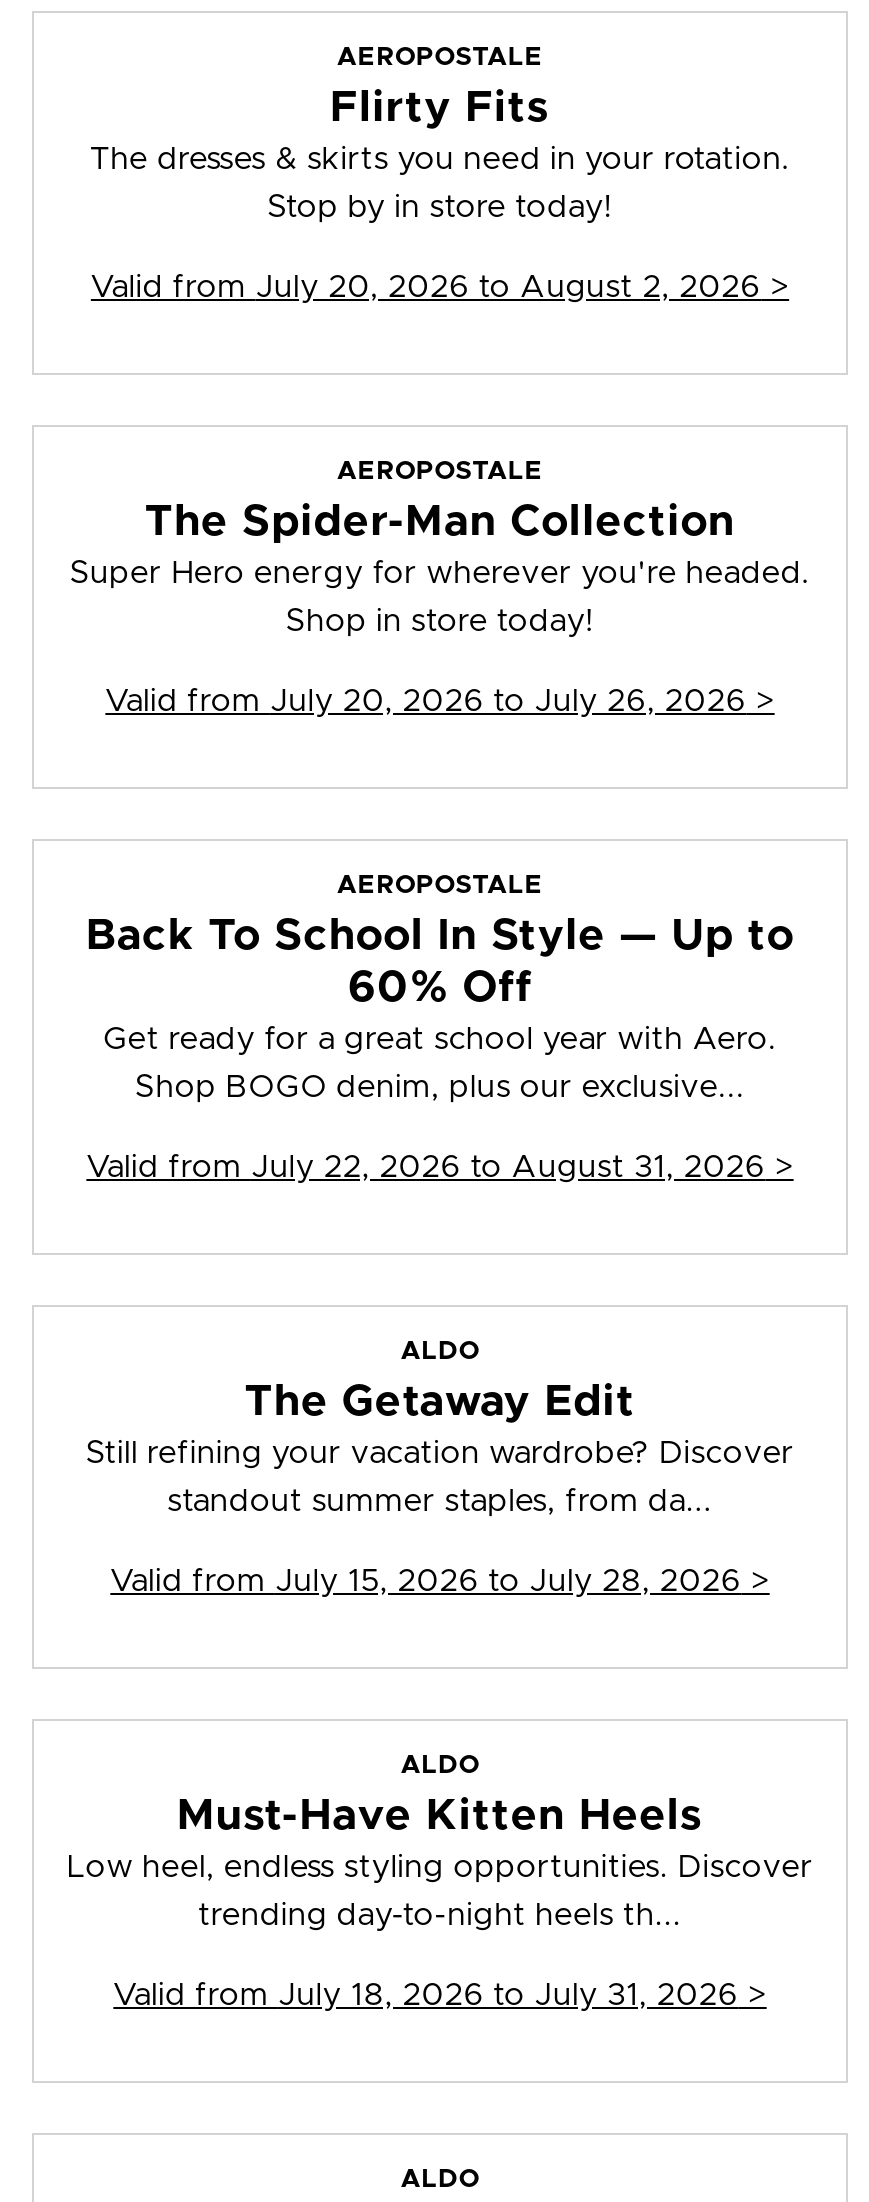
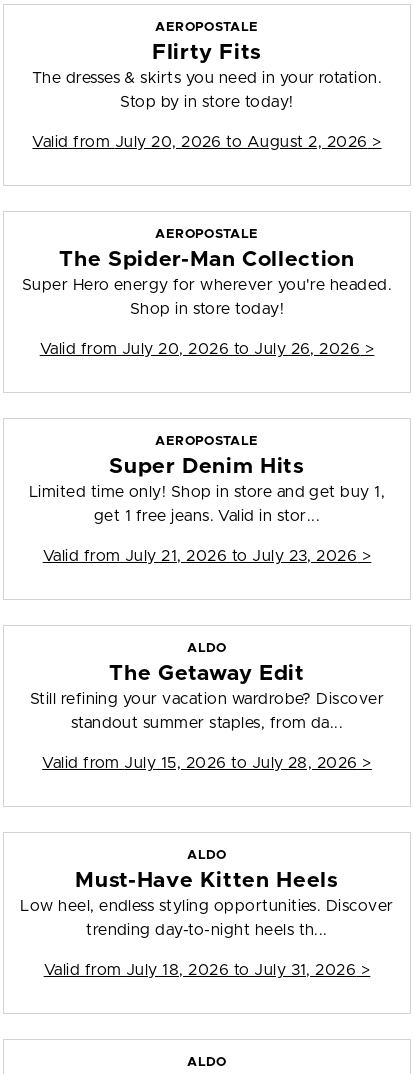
- Back To School In Style — Up to
- 60% Off
- Get ready for a great school year with Aero.
+ Super Denim Hits
+ Limited time only! Shop in store and get buy 1,

- Shop BOGO denim, plus our exclusive...
+ get 1 free jeans. Valid in stor...

- Valid from July 22, 2026 to August 31, 2026 >
+ Valid from July 21, 2026 to July 23, 2026 >
